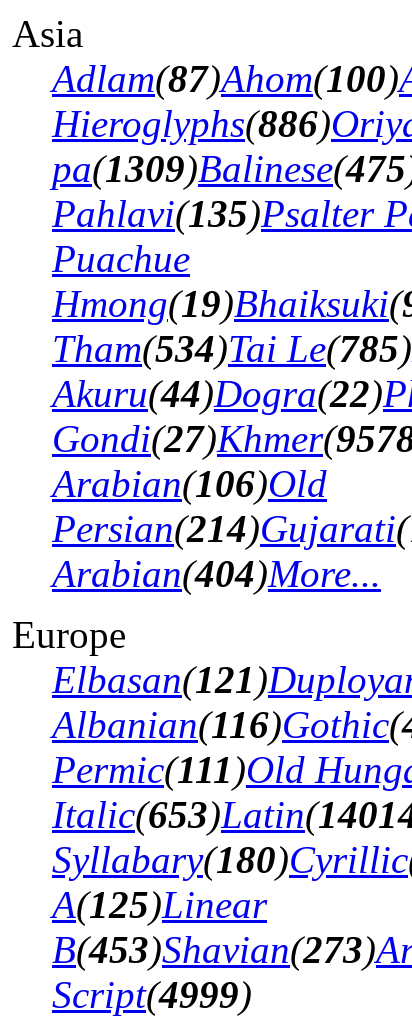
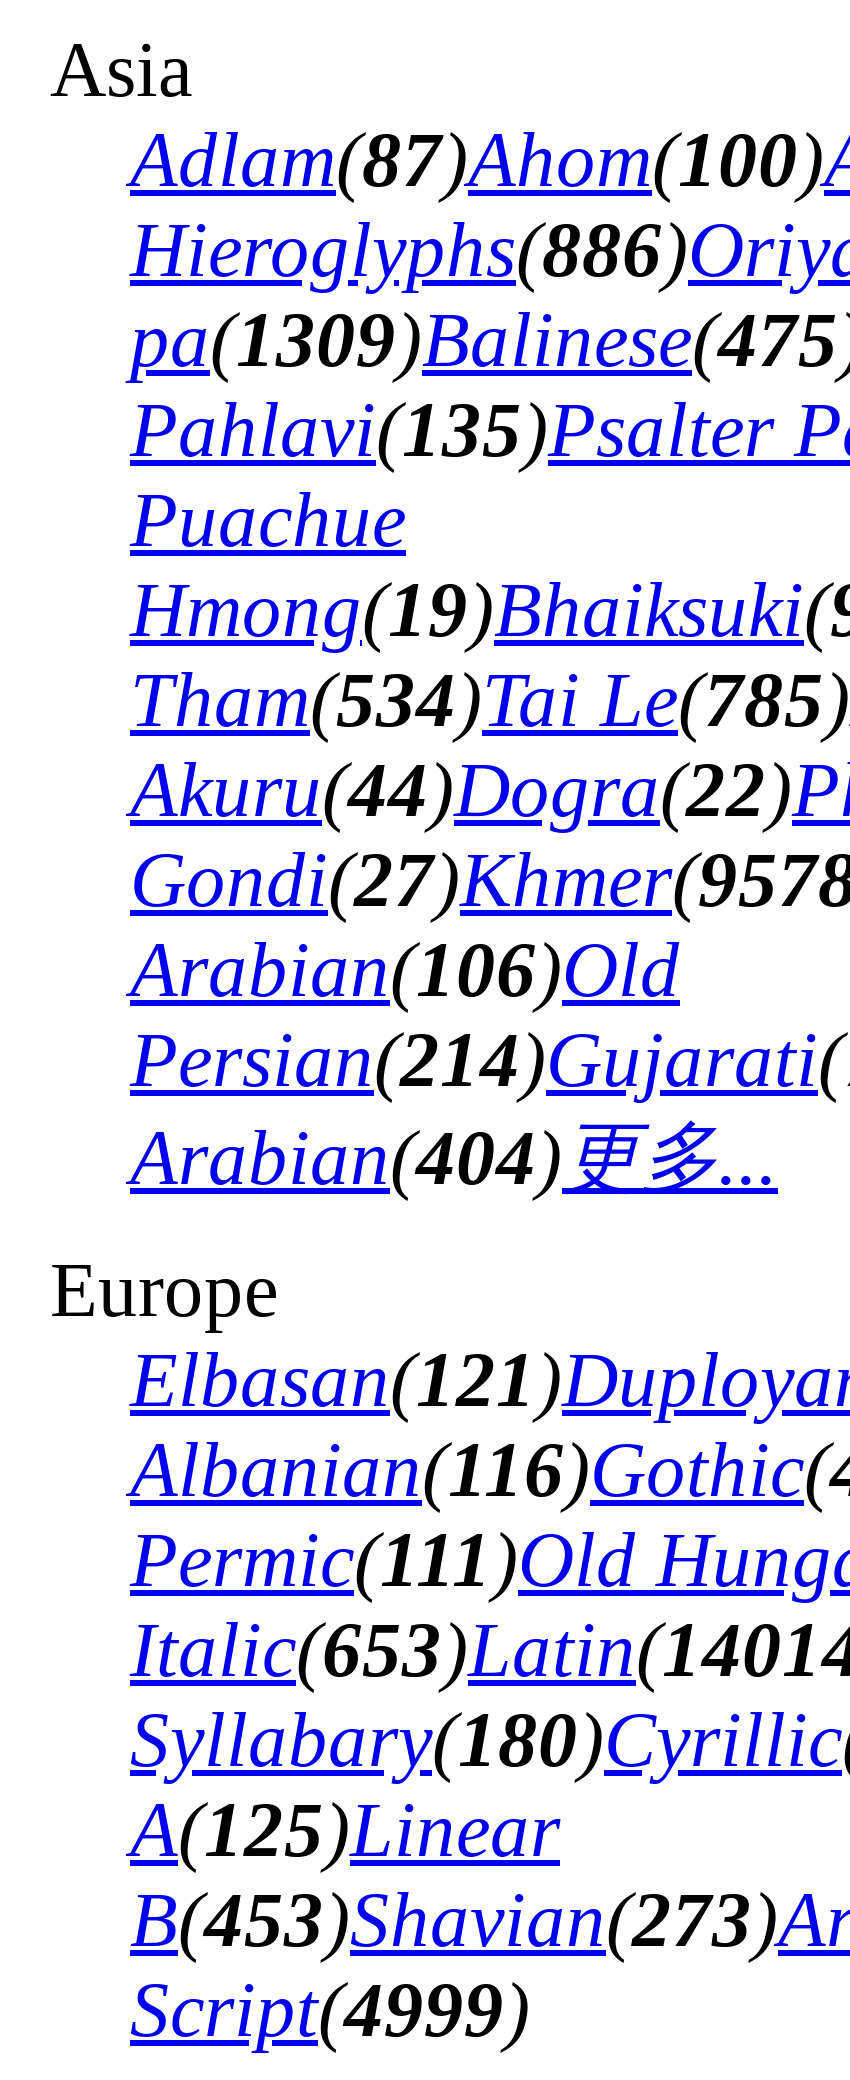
- Arabian(404)More...
+ Arabian(404)更多...
